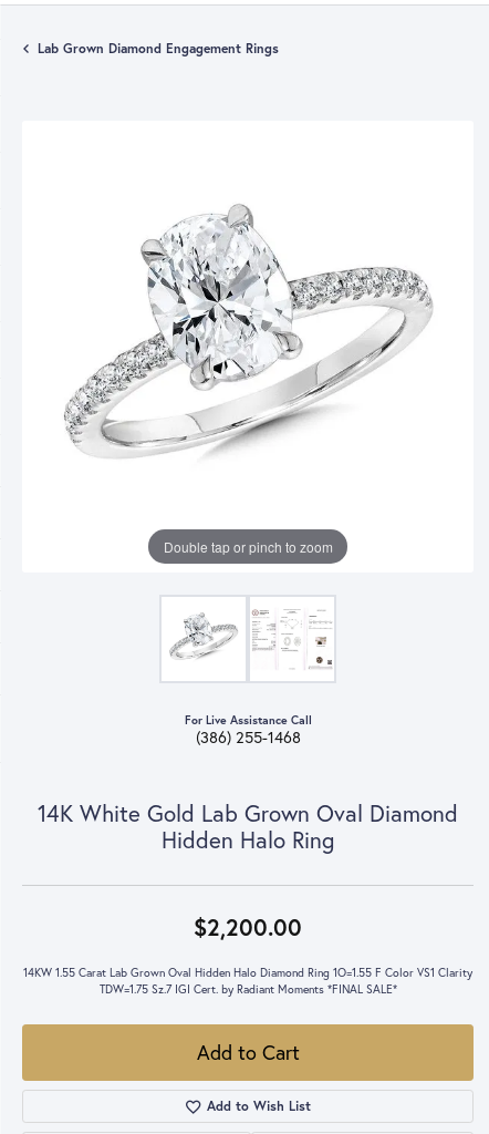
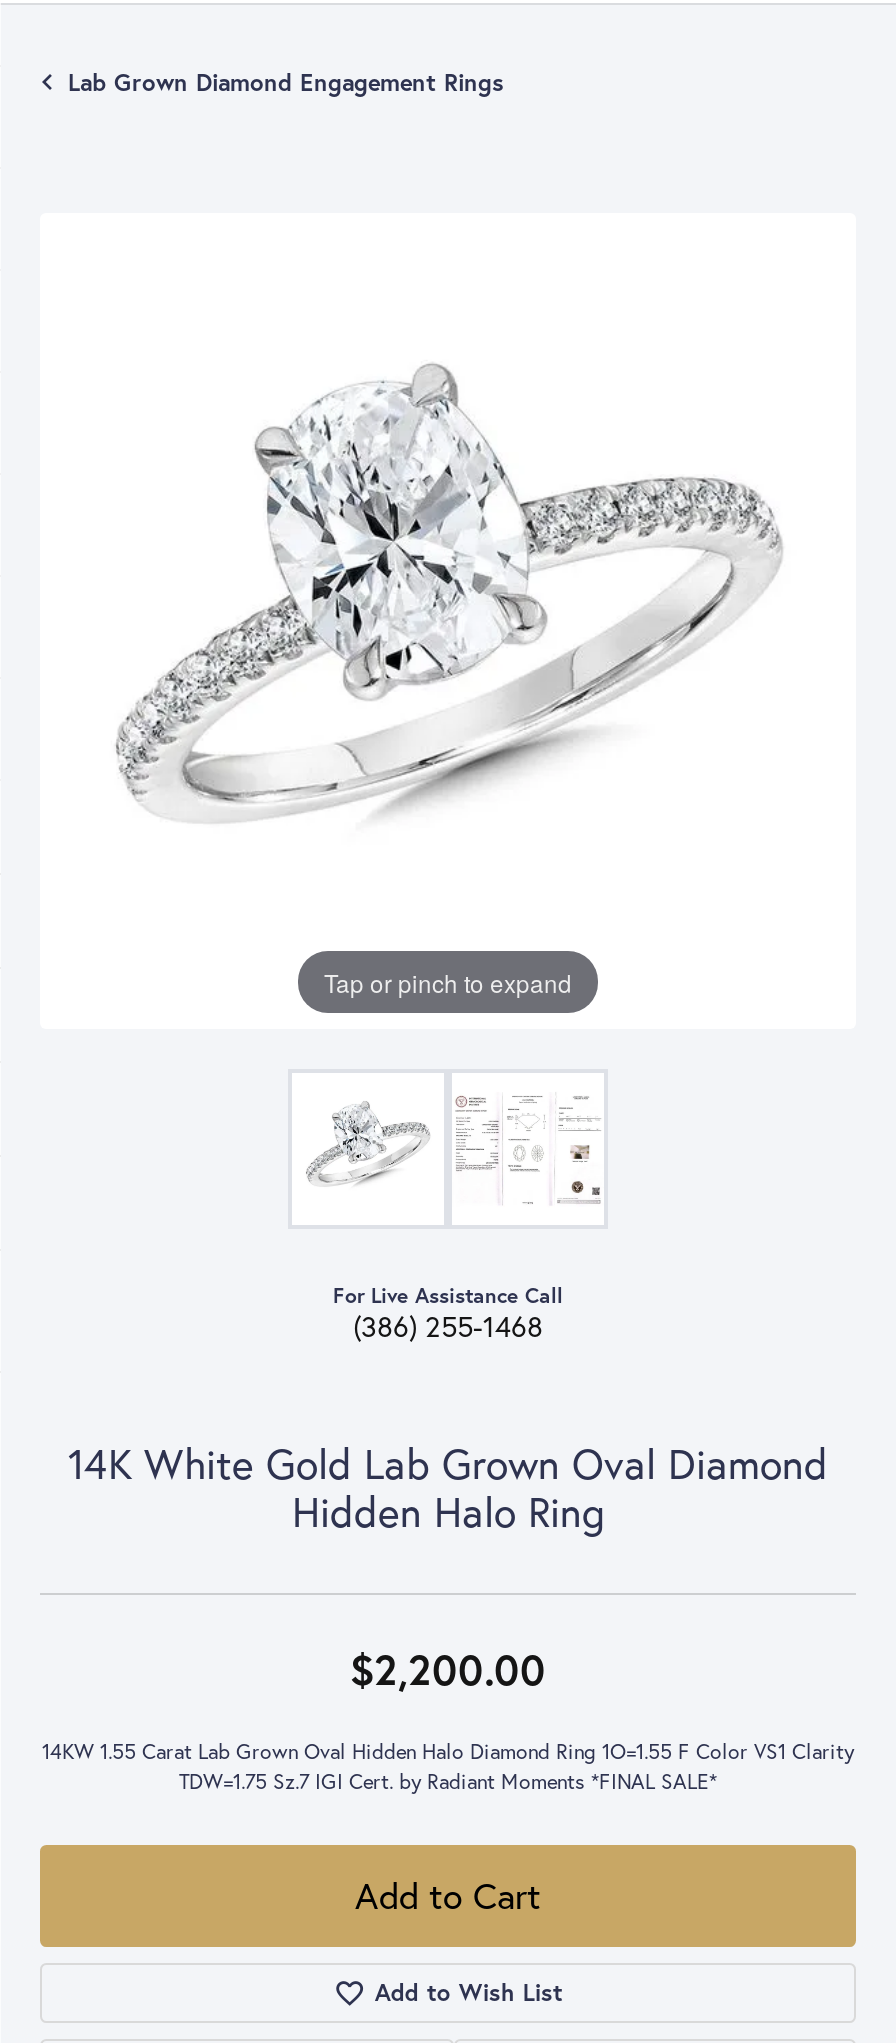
- Double tap or pinch to zoom
+ Tap or pinch to expand
